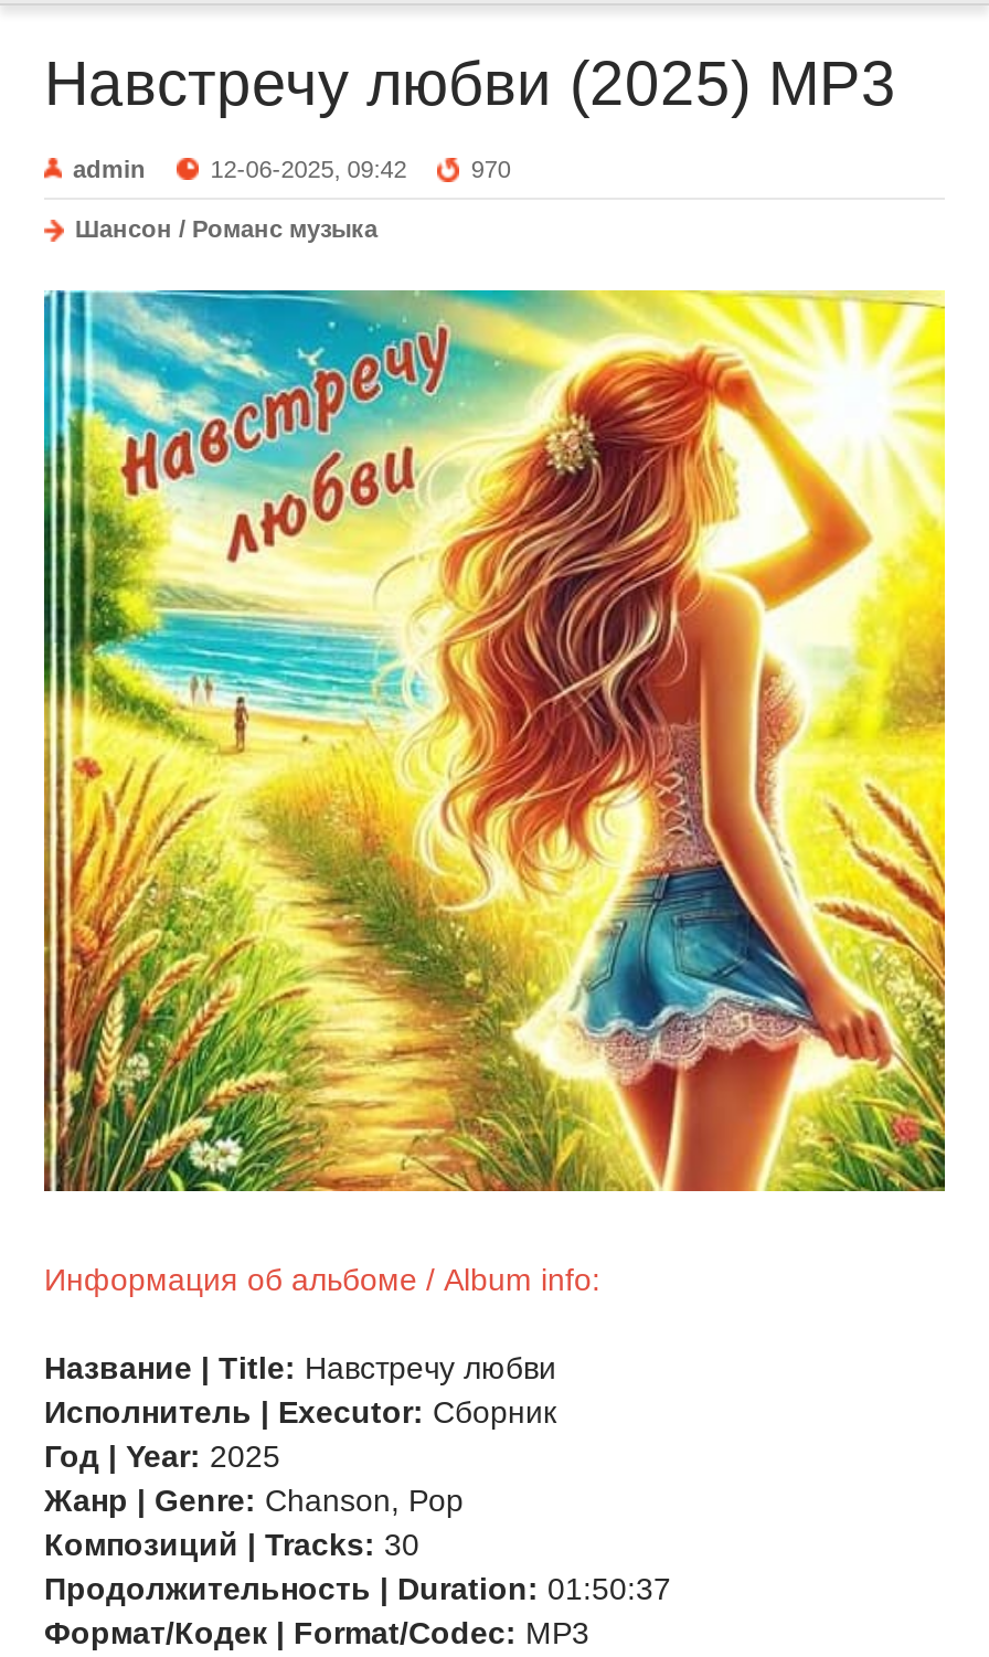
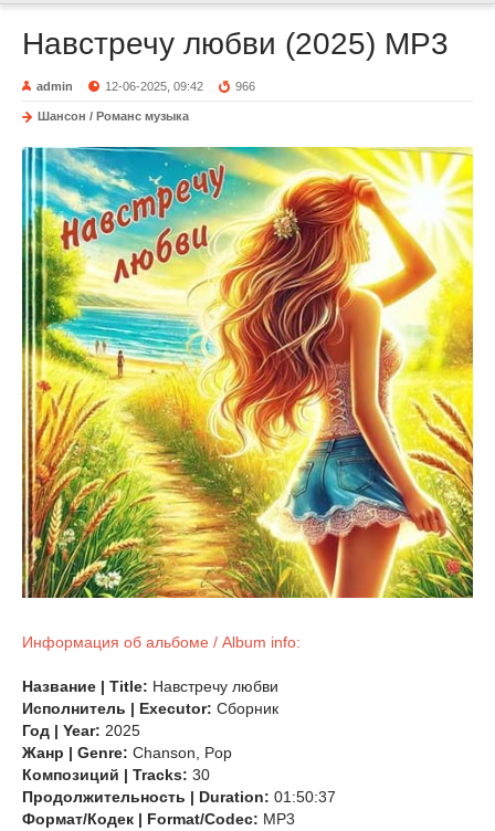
- 970
+ 966
